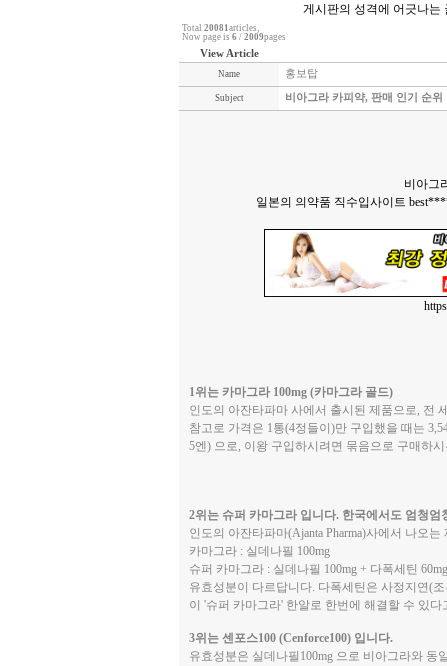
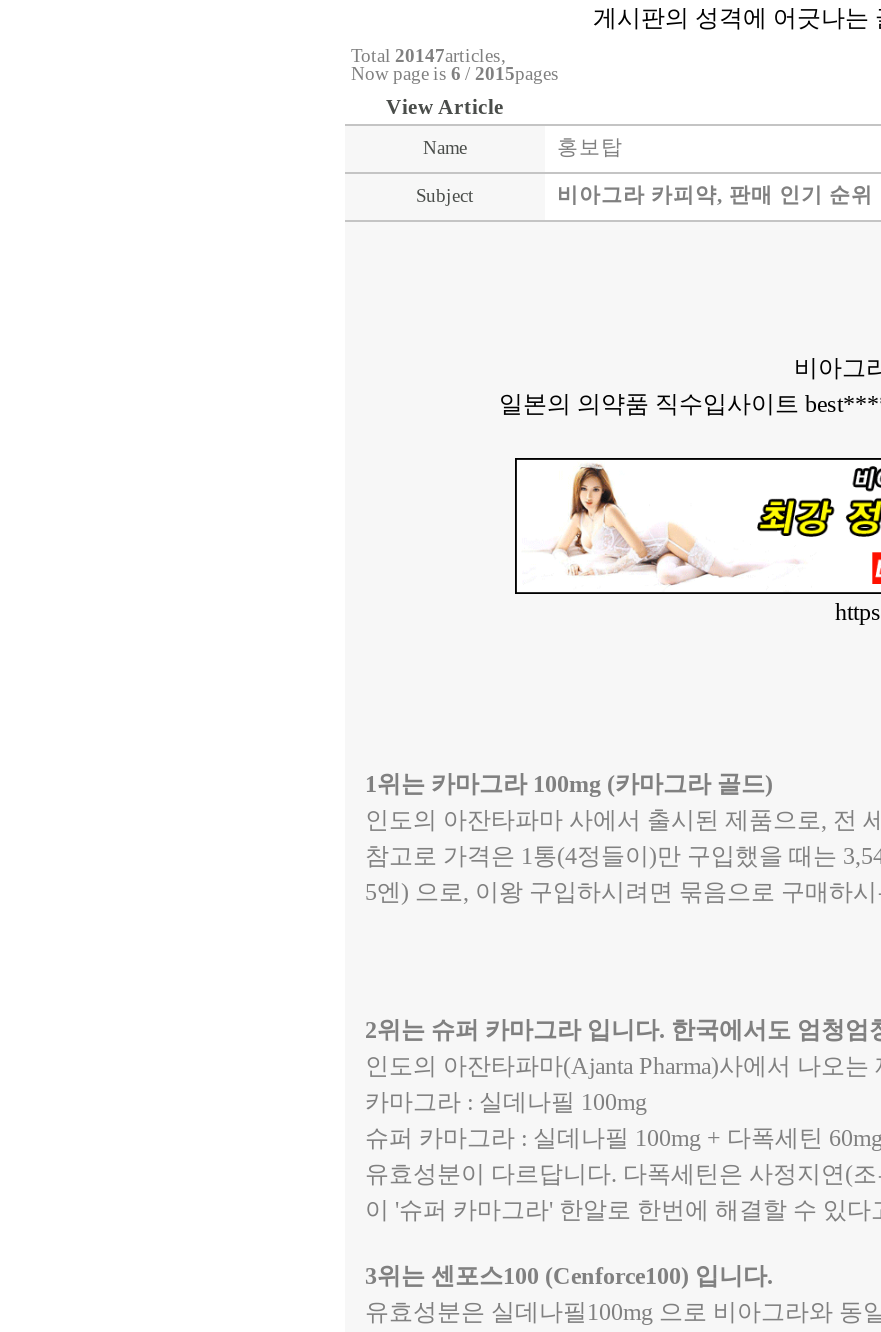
- Total 20081articles,
+ Total 20147articles,

- Now page is 6 / 2009pages
+ Now page is 6 / 2015pages
